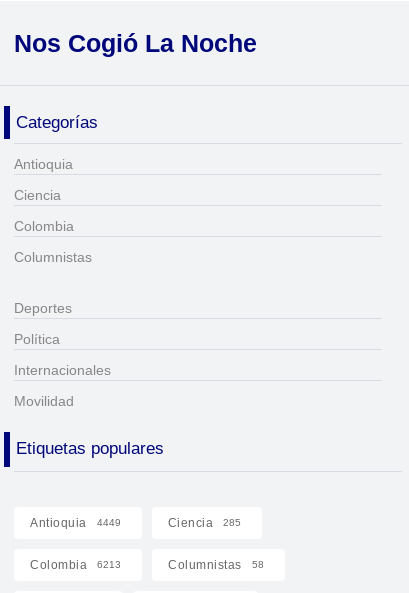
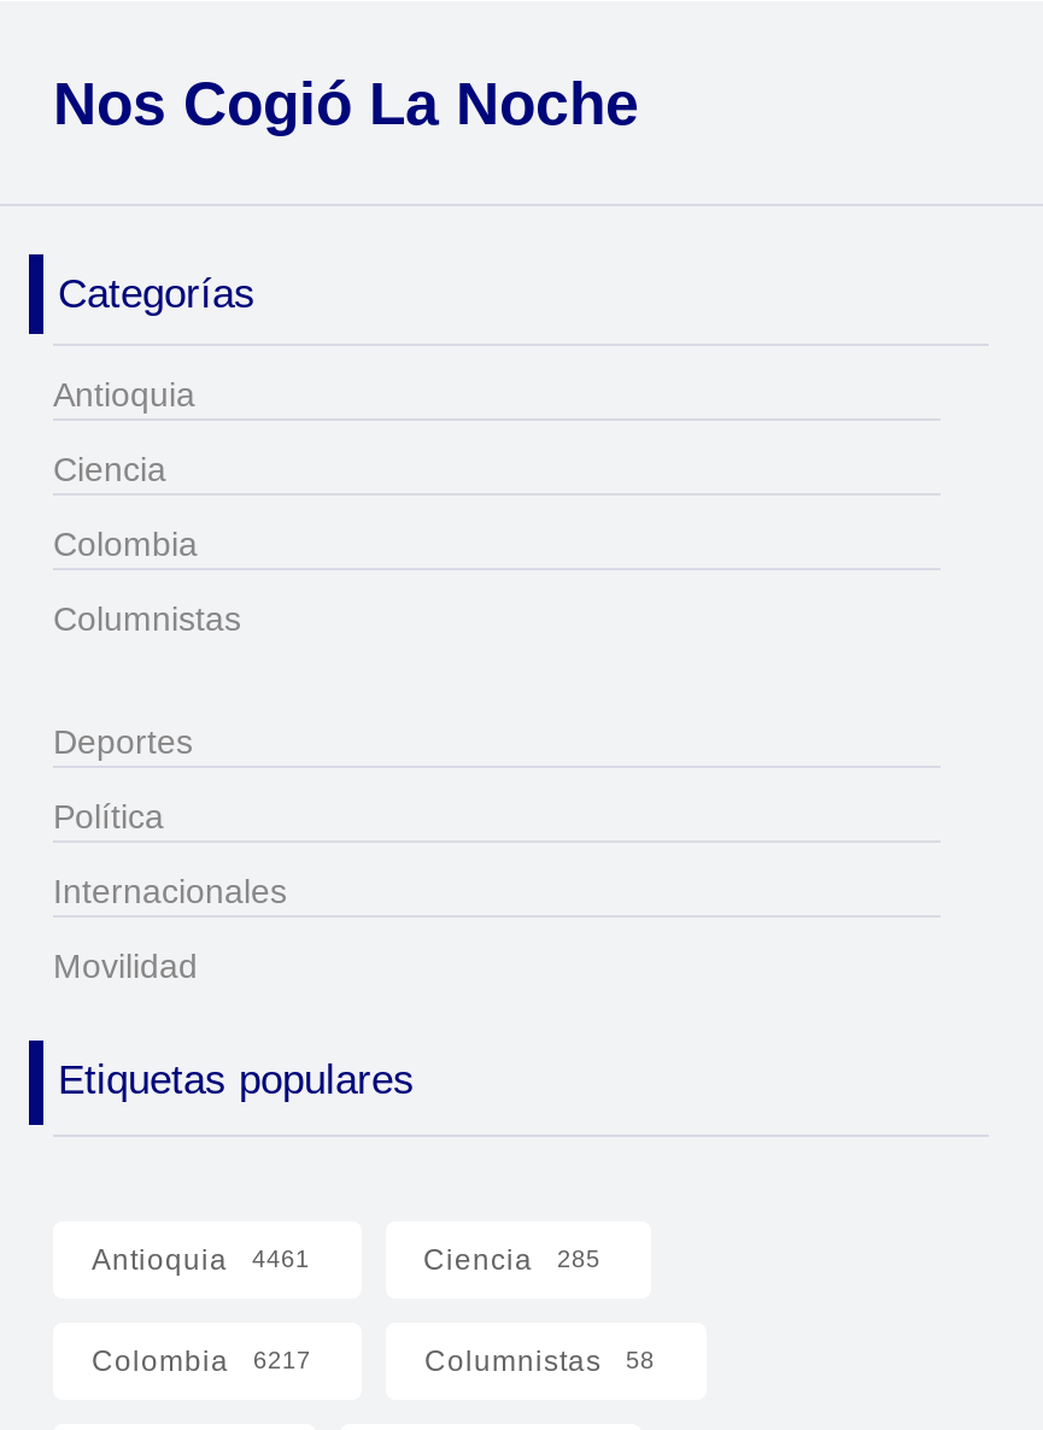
- Antioquia 4449
+ Antioquia 4461

- Colombia 6213
+ Colombia 6217
